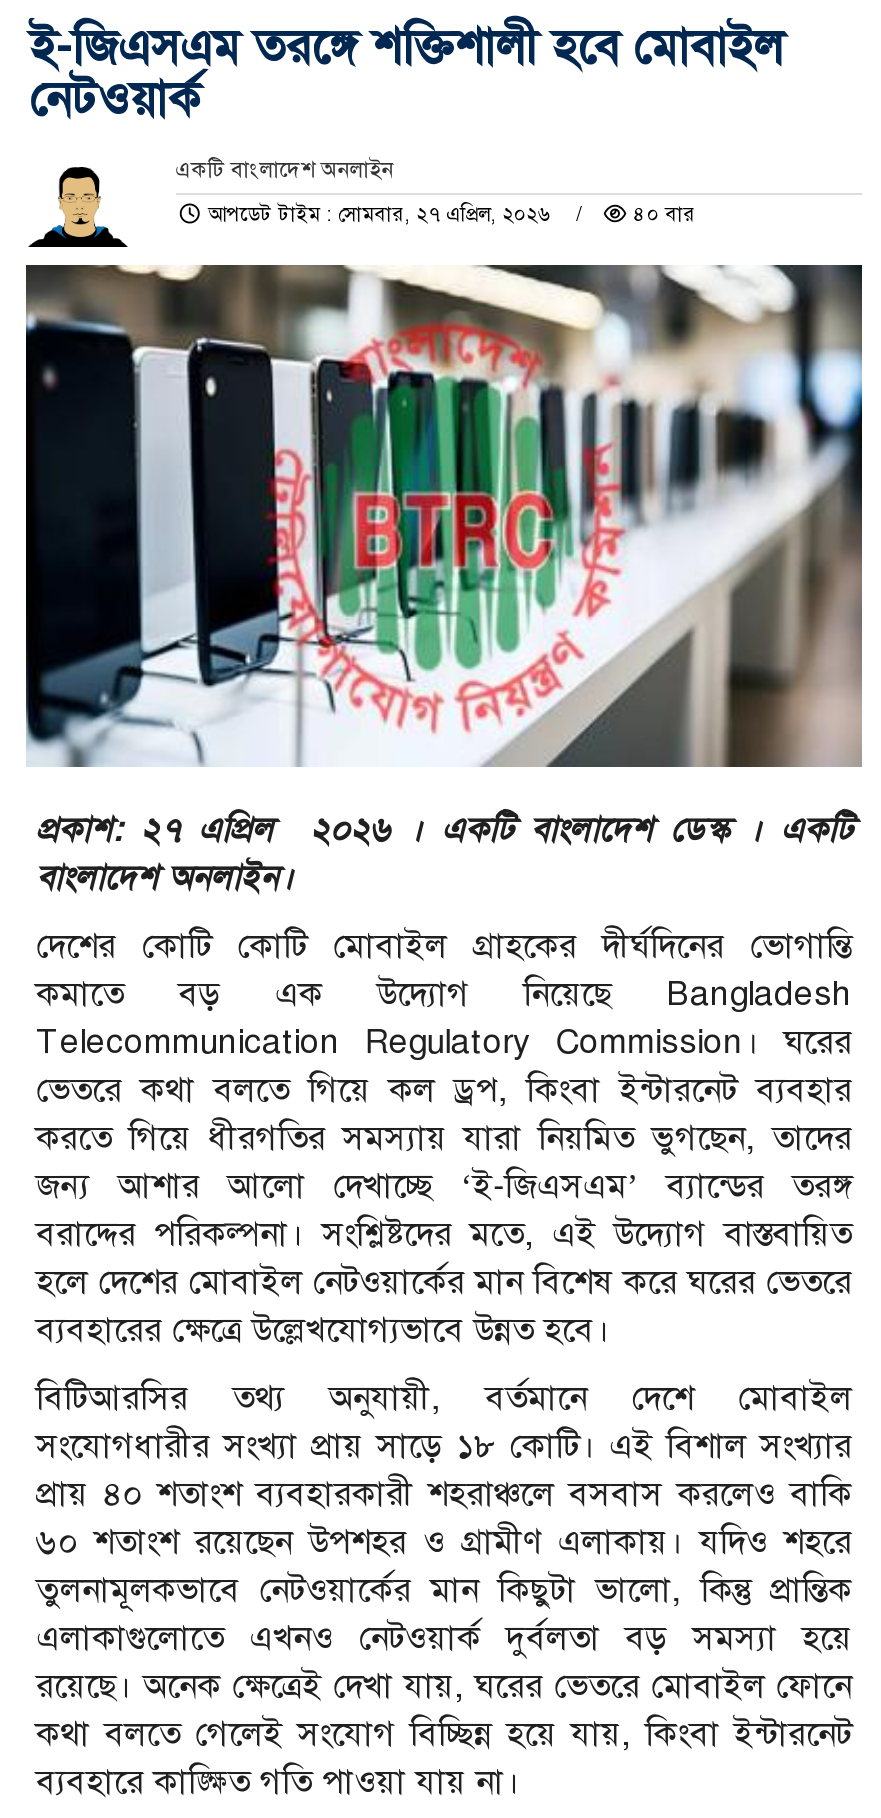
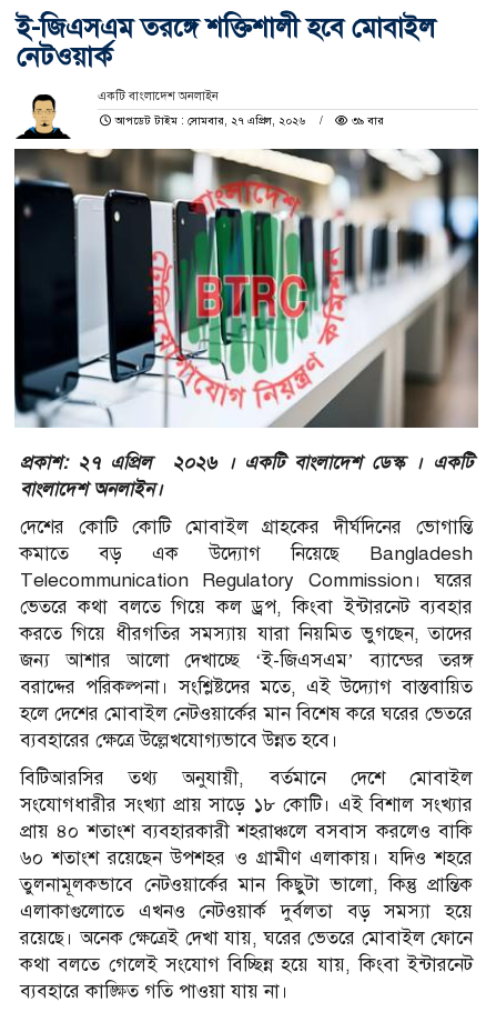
- ৪০ বার
+ ৩৯ বার
